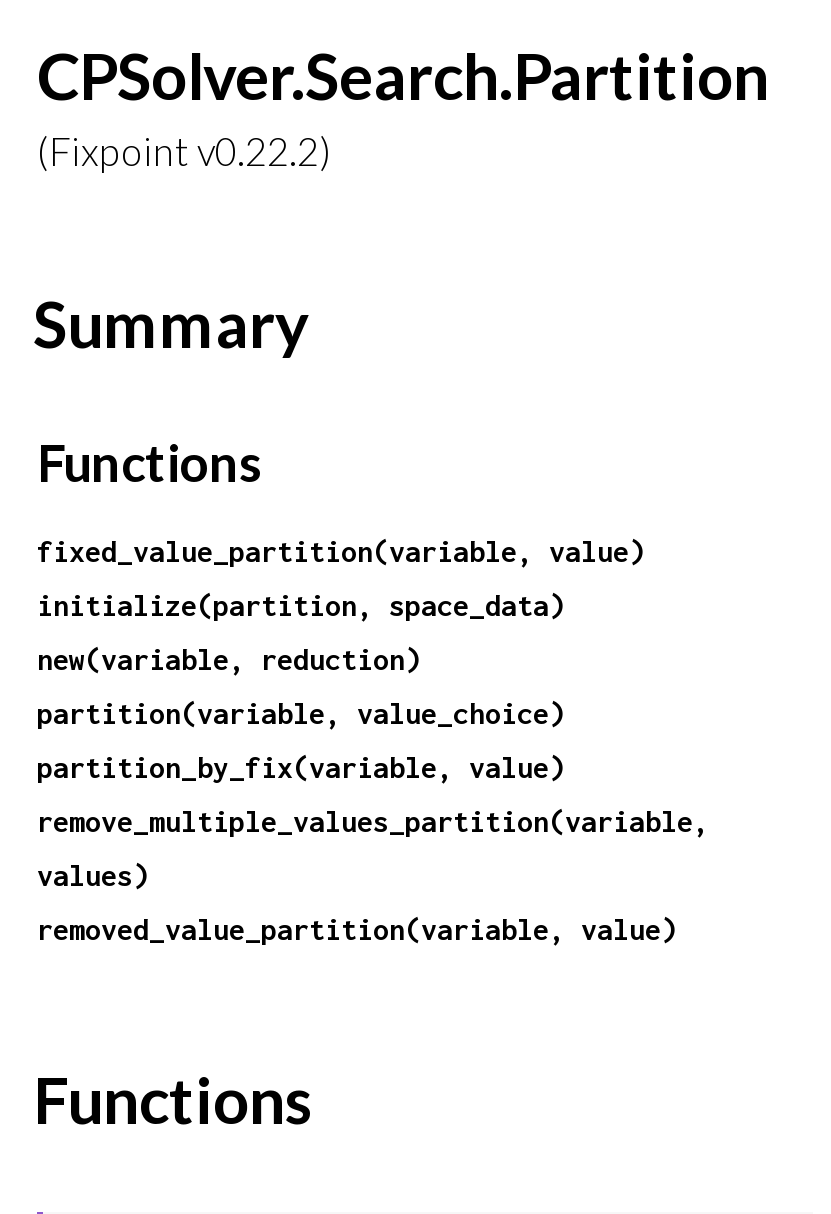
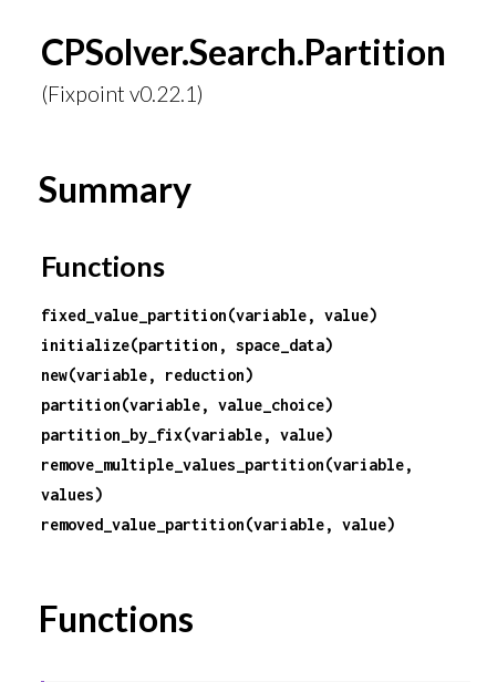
- (Fixpoint v0.22.2)
+ (Fixpoint v0.22.1)
